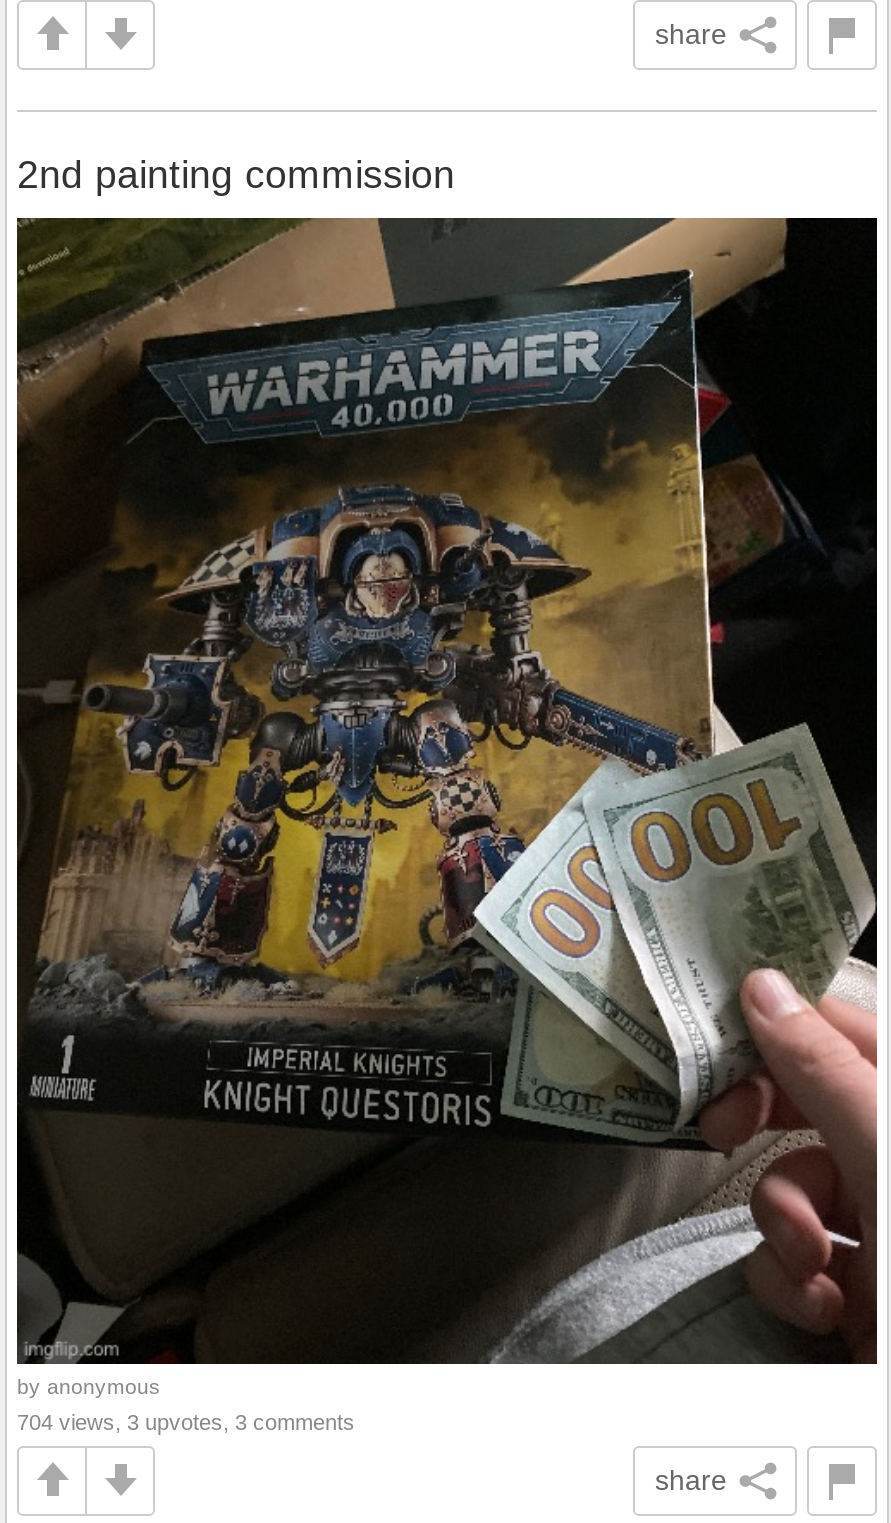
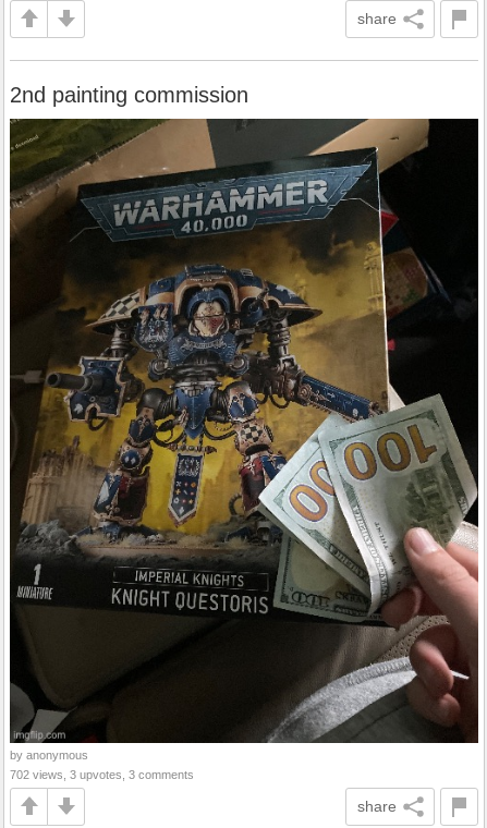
- 704 views, 3 upvotes, 3 comments
+ 702 views, 3 upvotes, 3 comments
